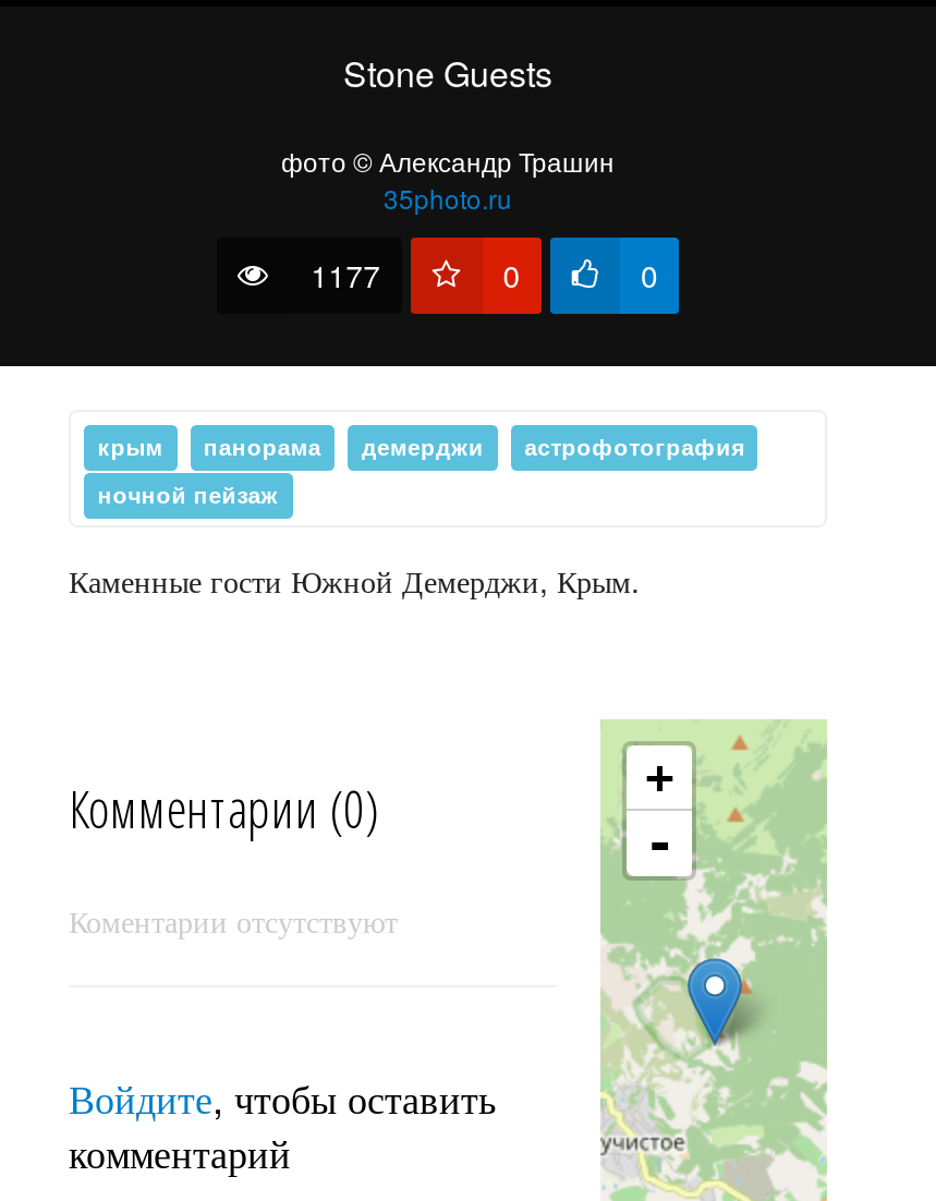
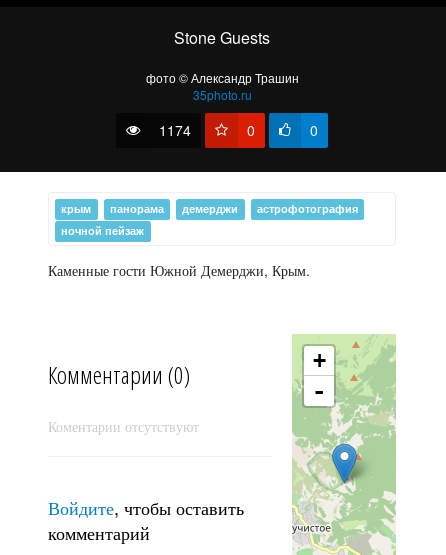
- 1177
+ 1174
